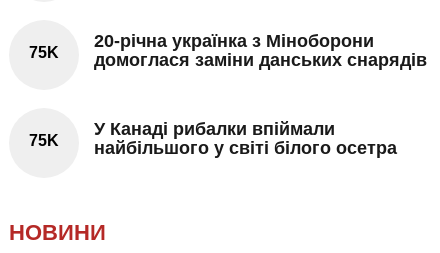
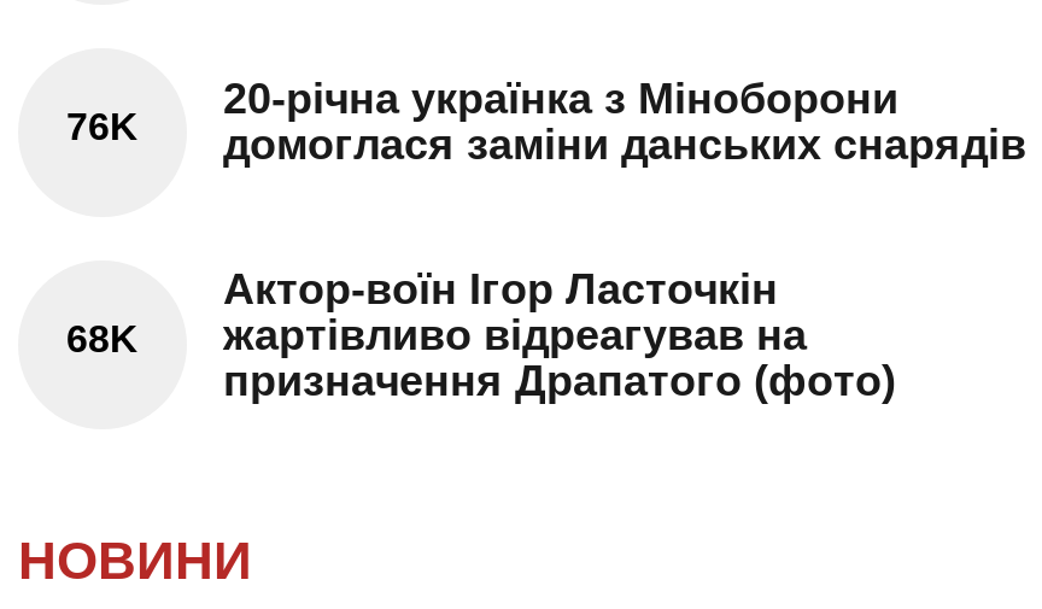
- 75K
+ 76K

- У Канаді рибалки впіймали
- найбільшого у світі білого осетра
+ Актор-воїн Ігор Ласточкін
+ жартівливо відреагував на
+ призначення Драпатого (фото)

- 75K
+ 68K
